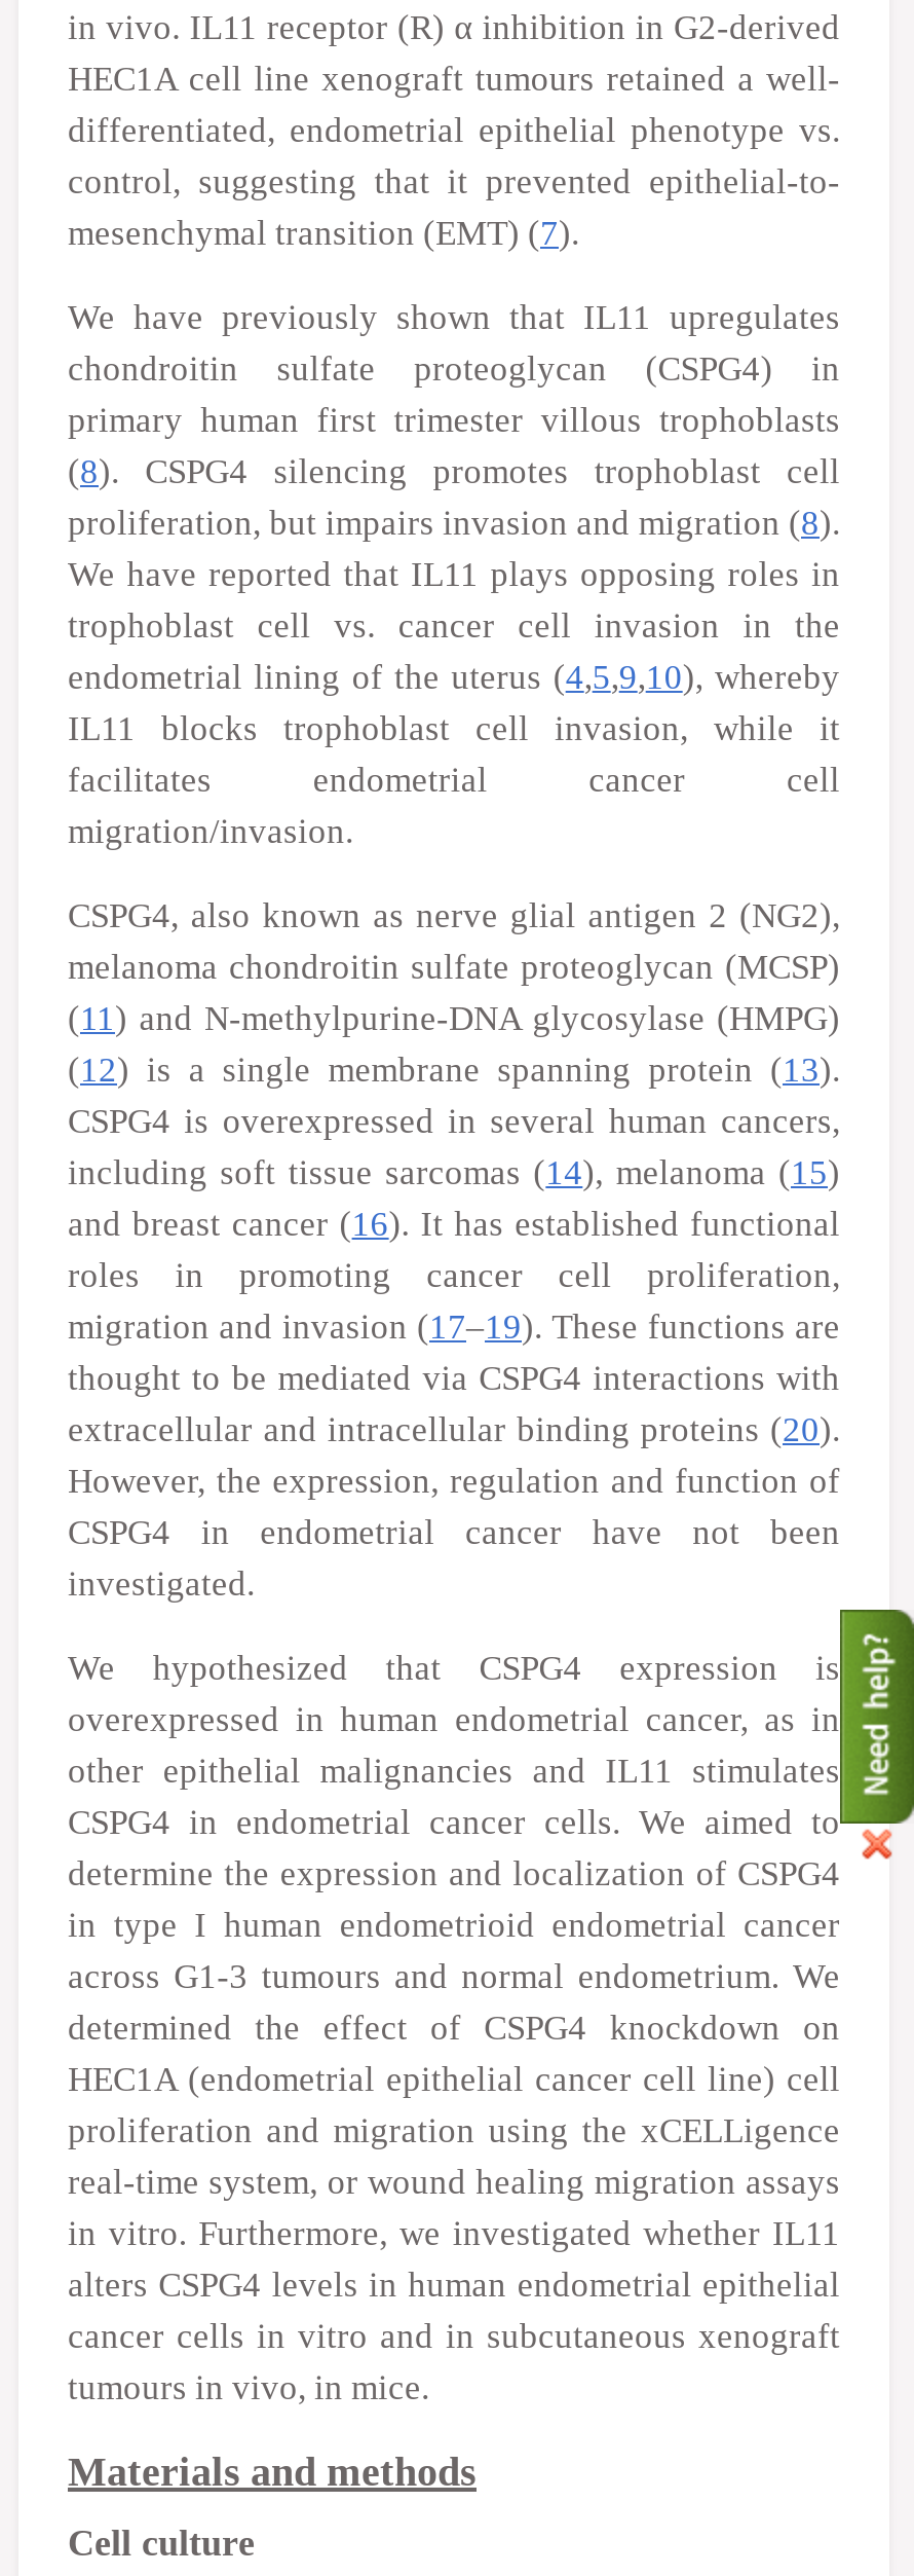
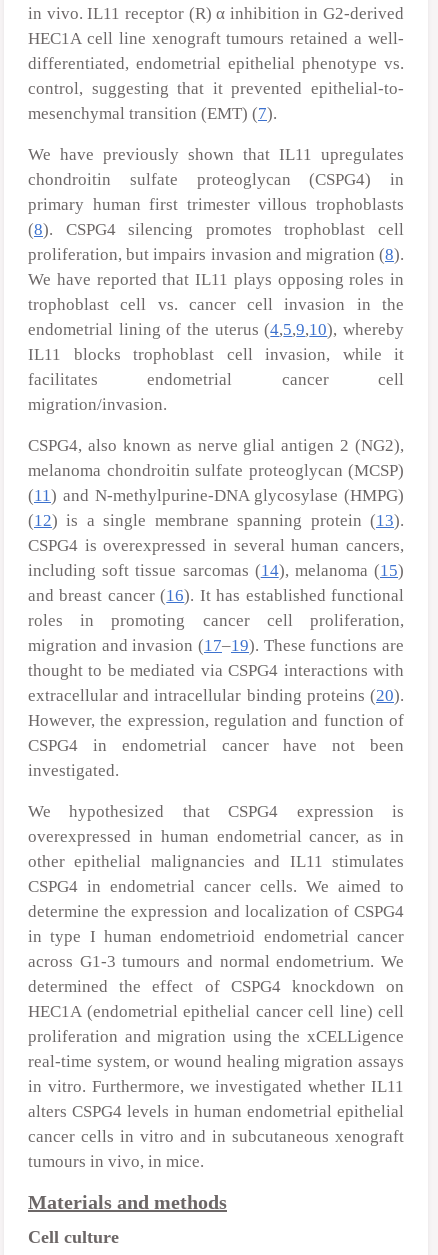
- [image]
